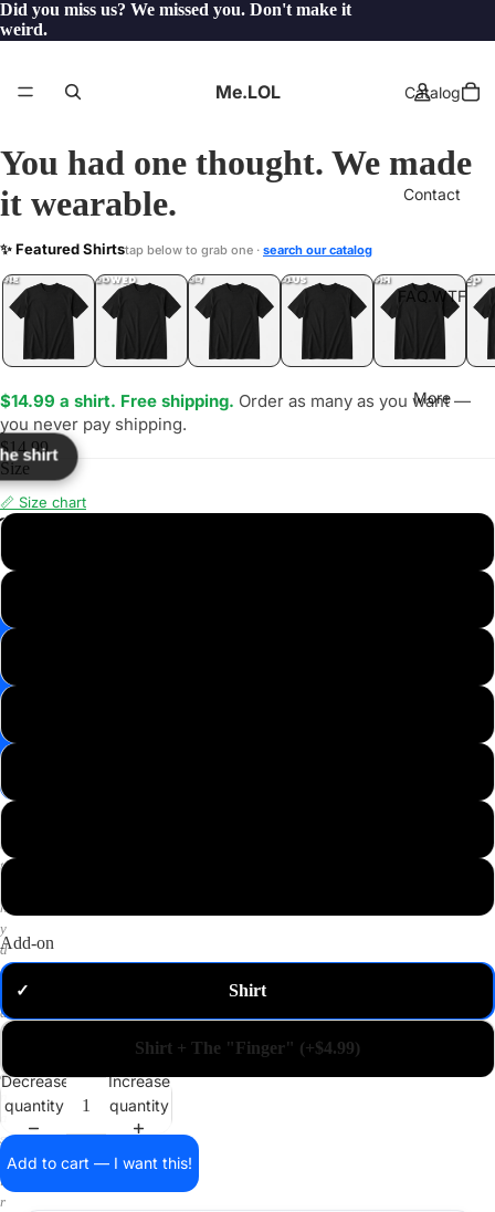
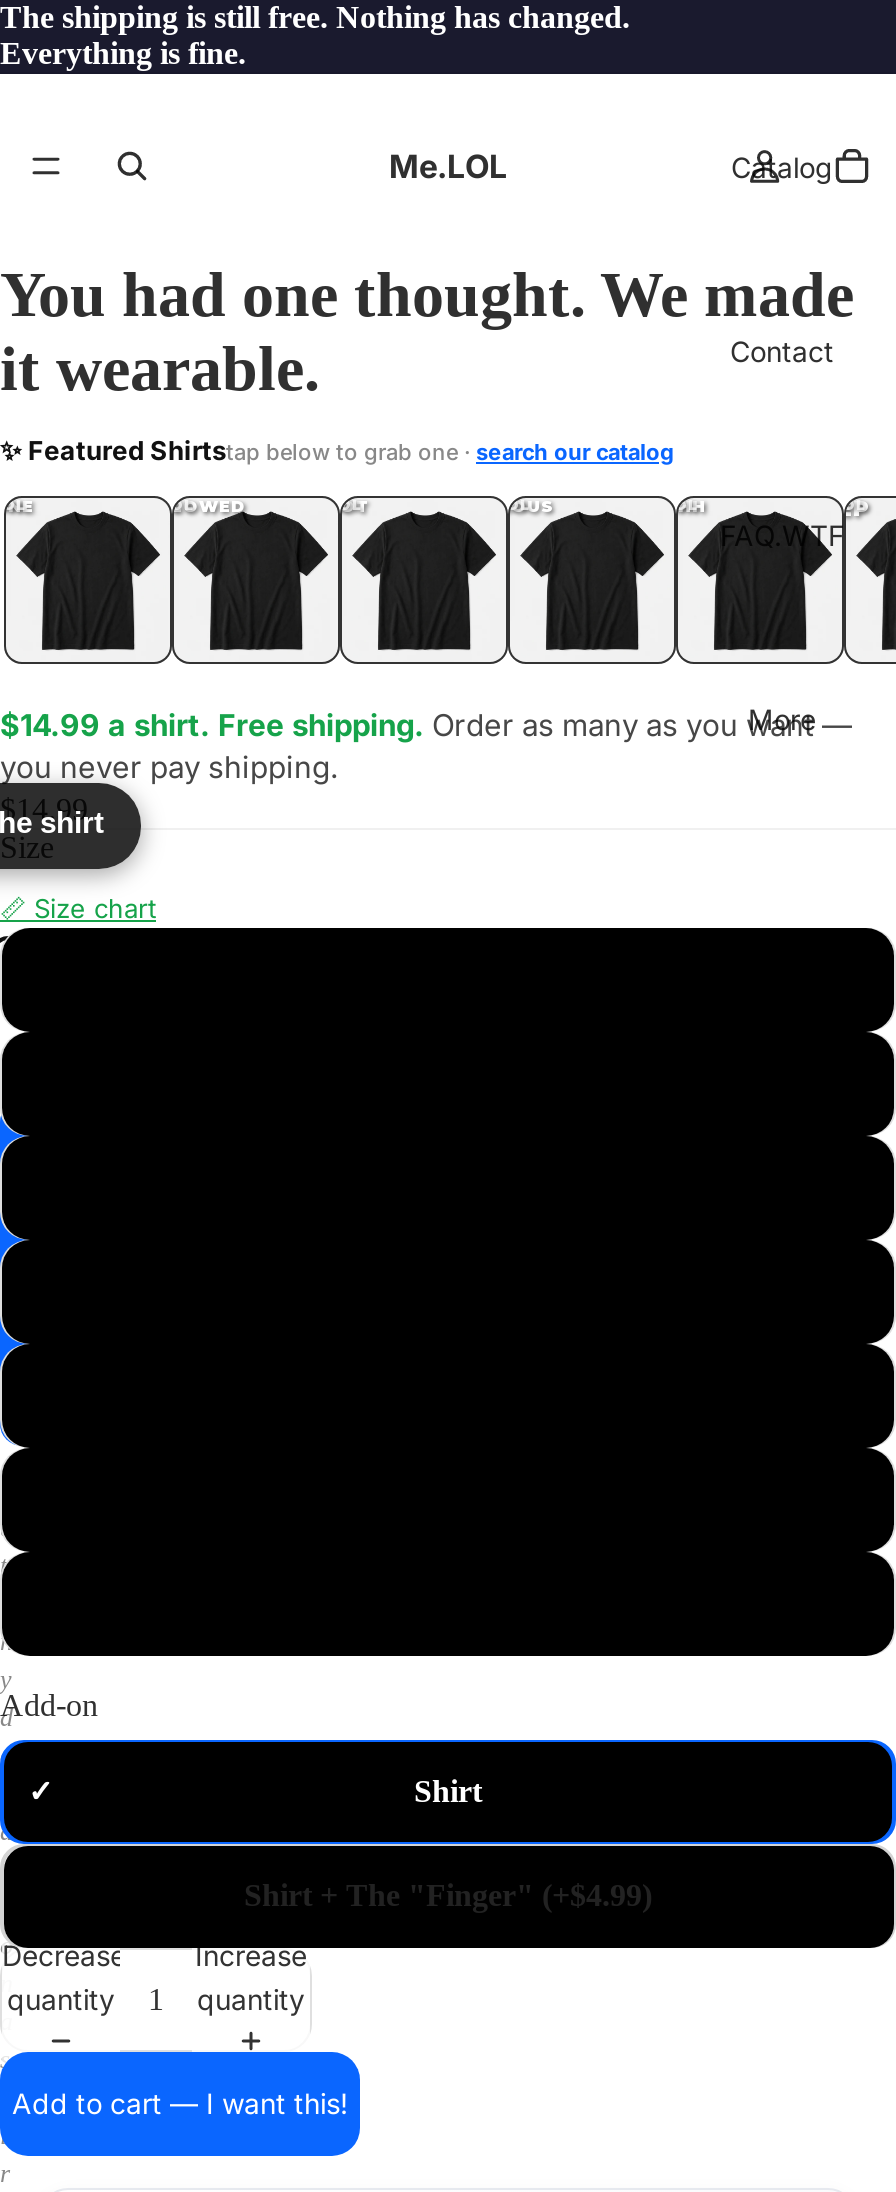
- Did you miss us? We missed you. Don't make it
- weird.
+ The shipping is still free. Nothing has changed.
+ Everything is fine.
